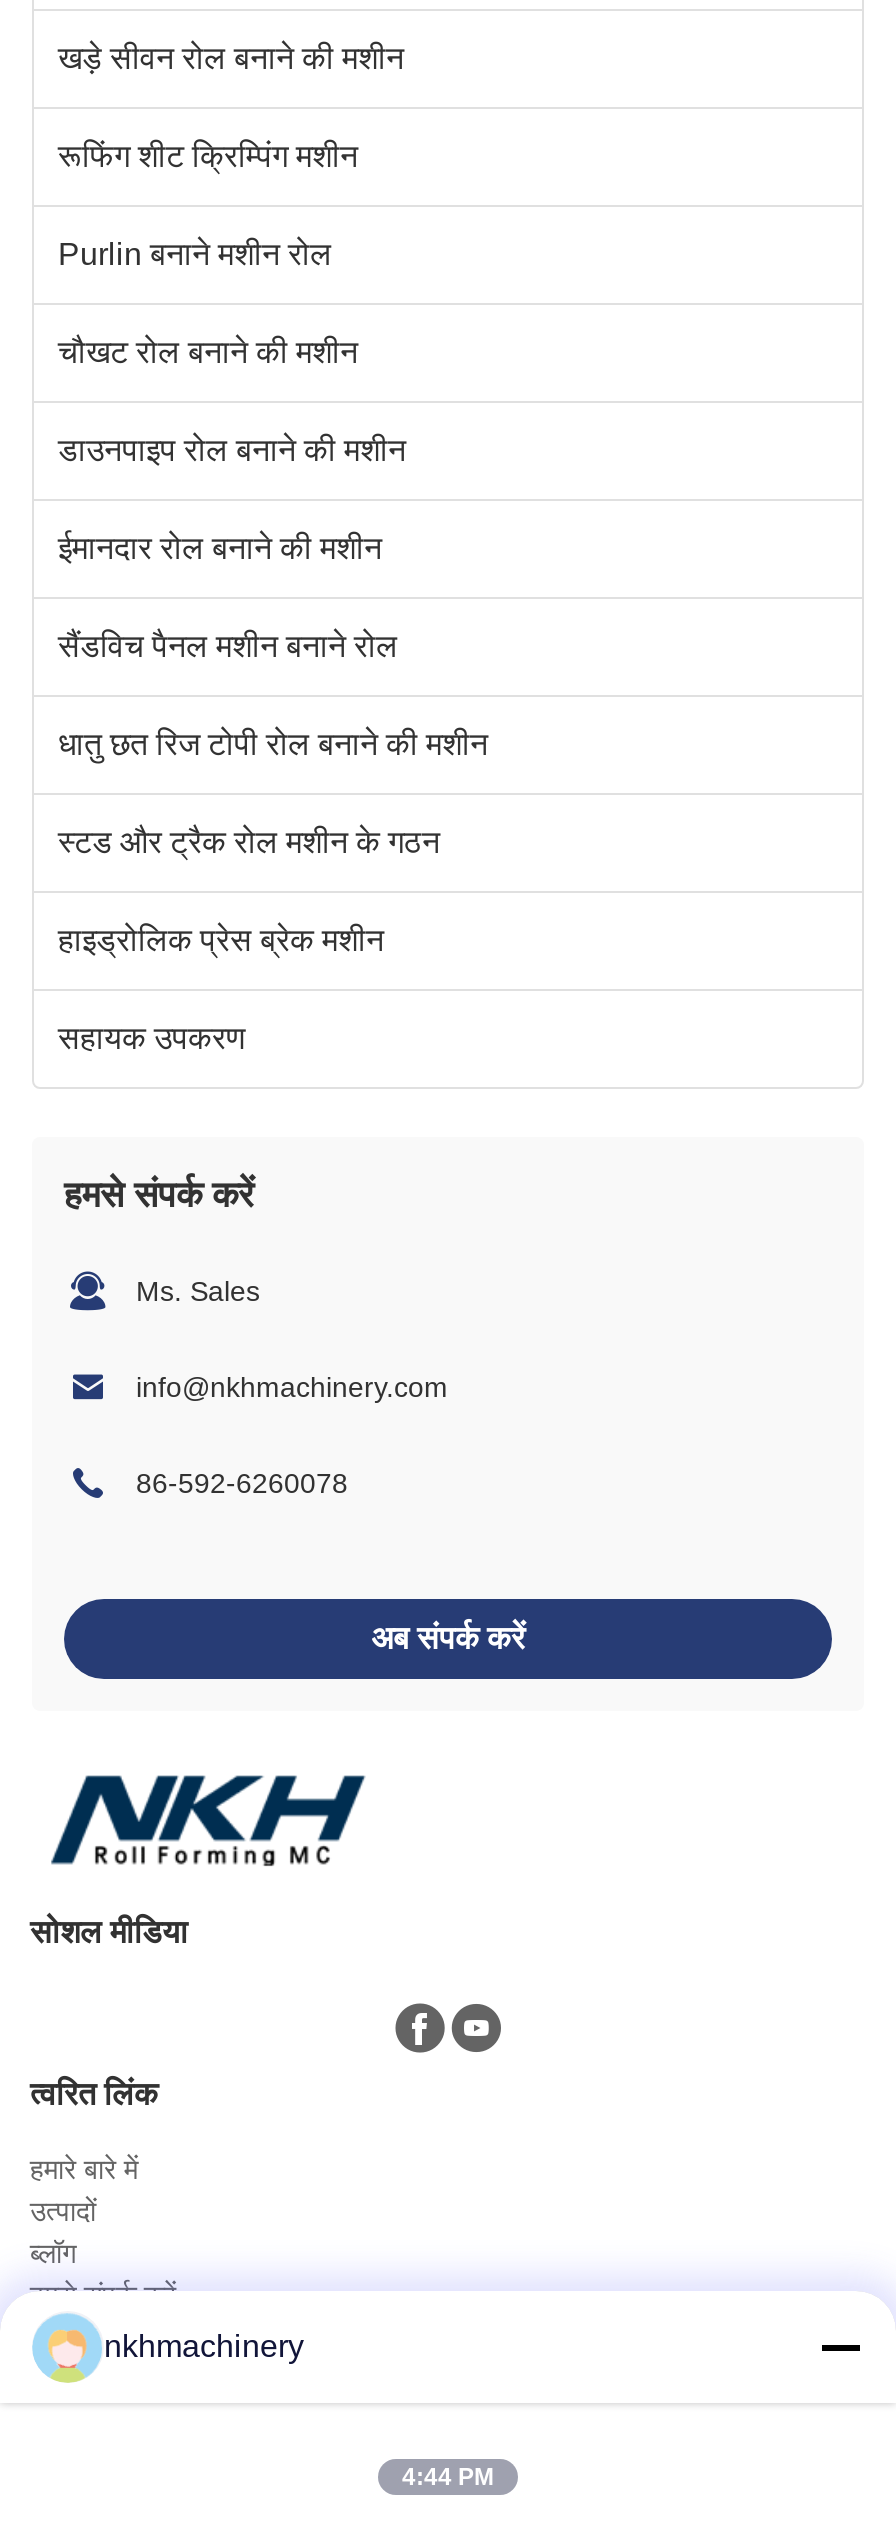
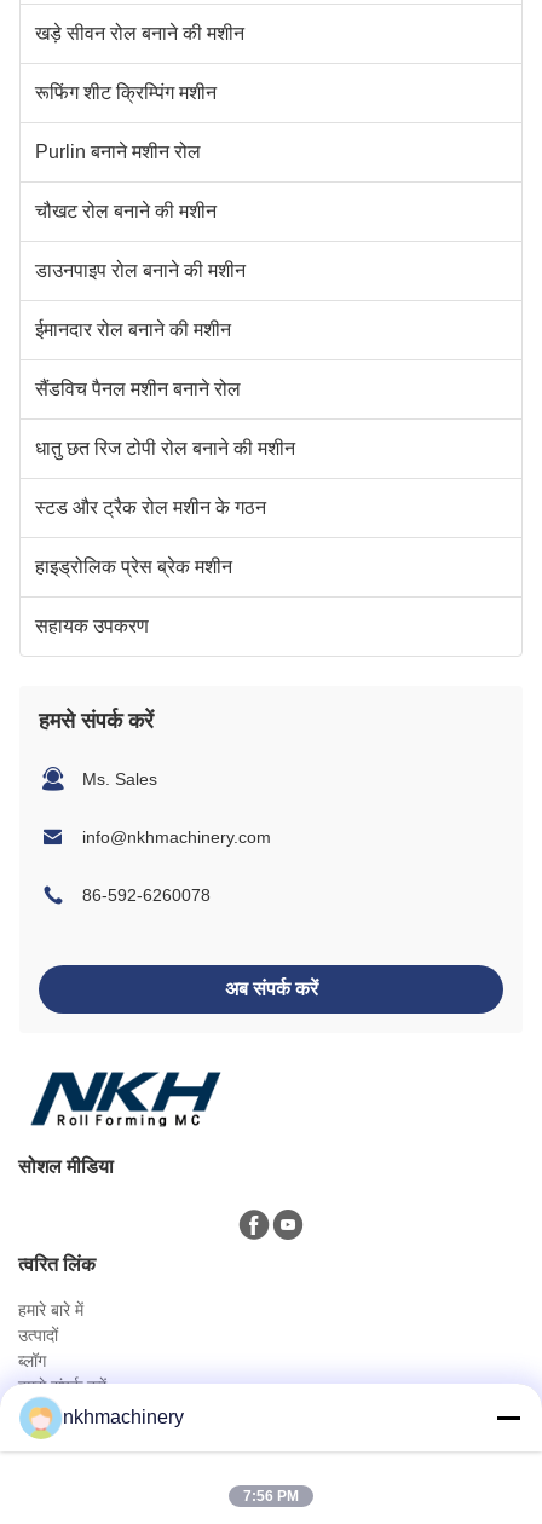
- 4:44 PM
+ 7:56 PM
